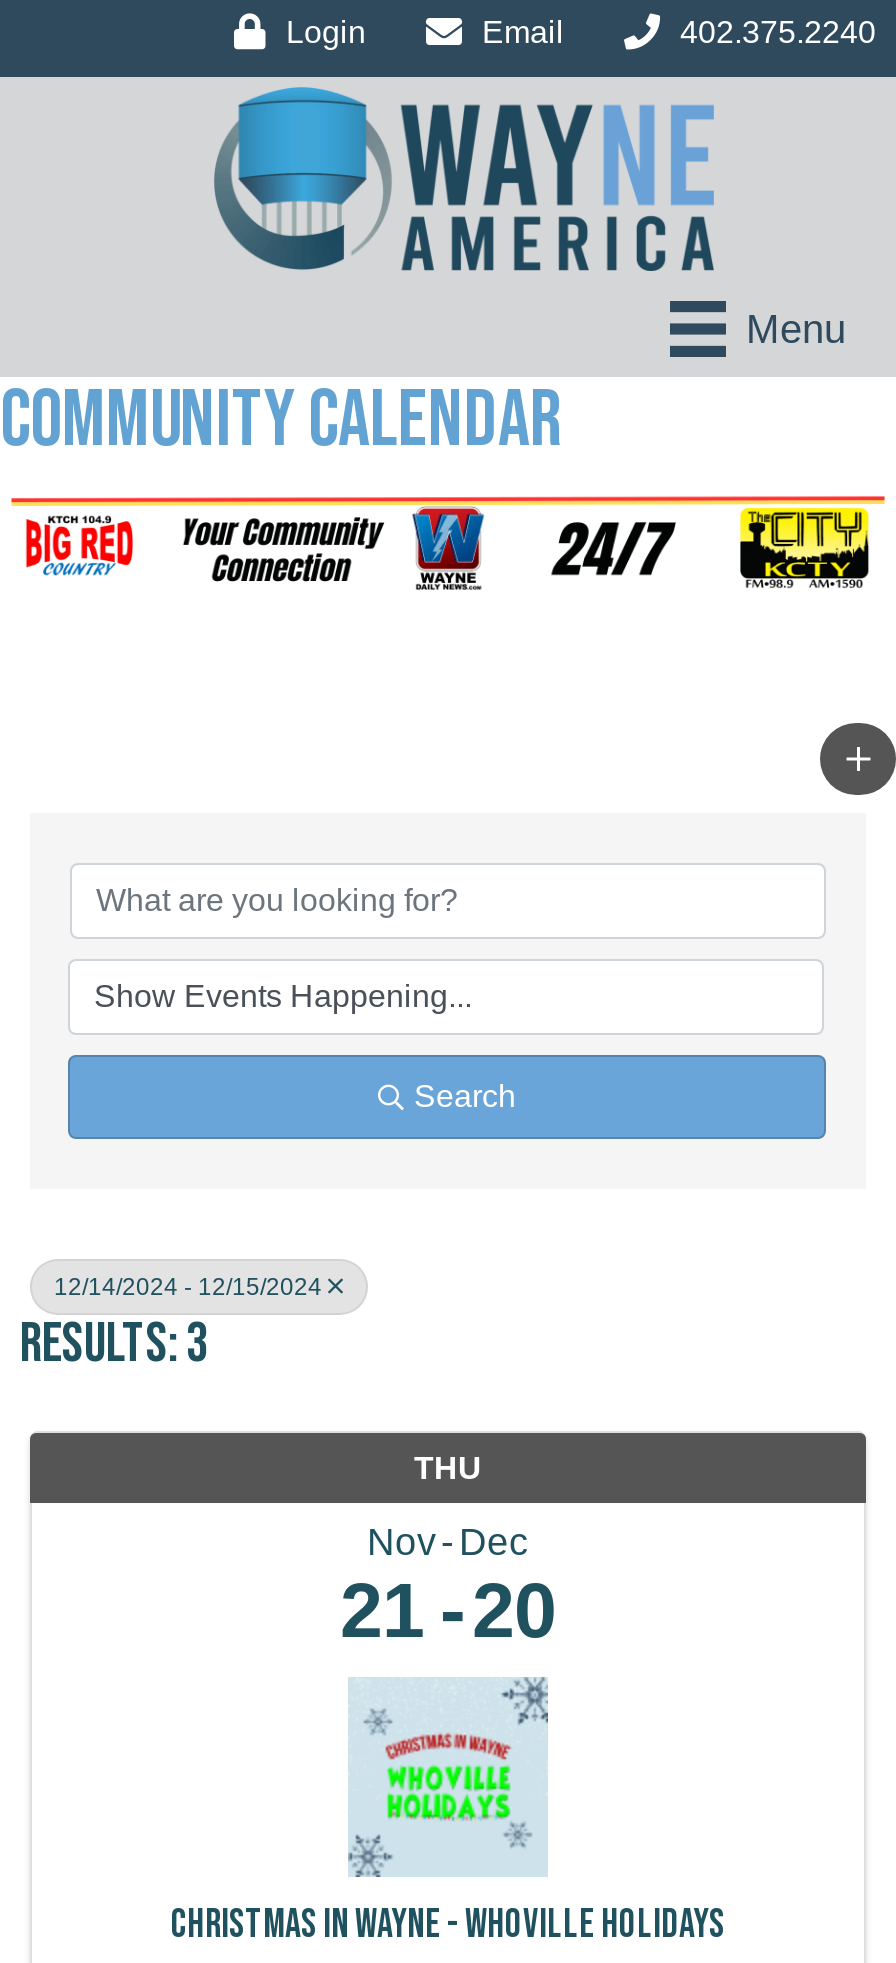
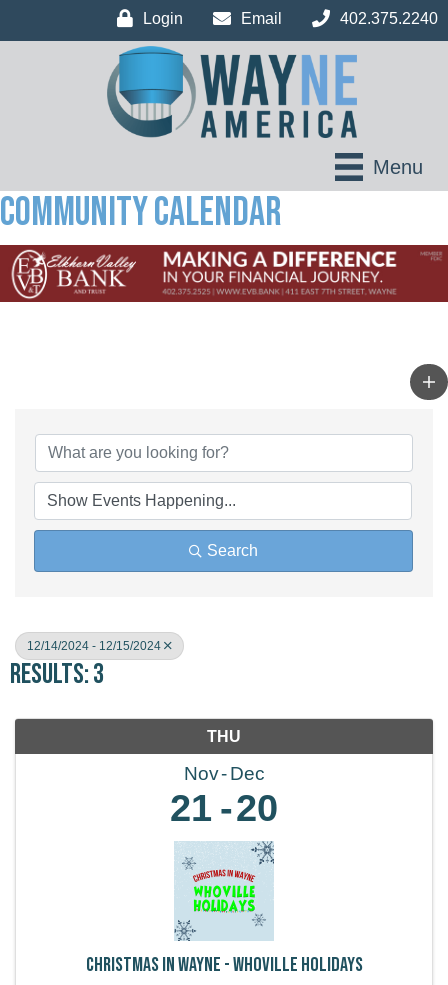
- [image]
+ [image]
